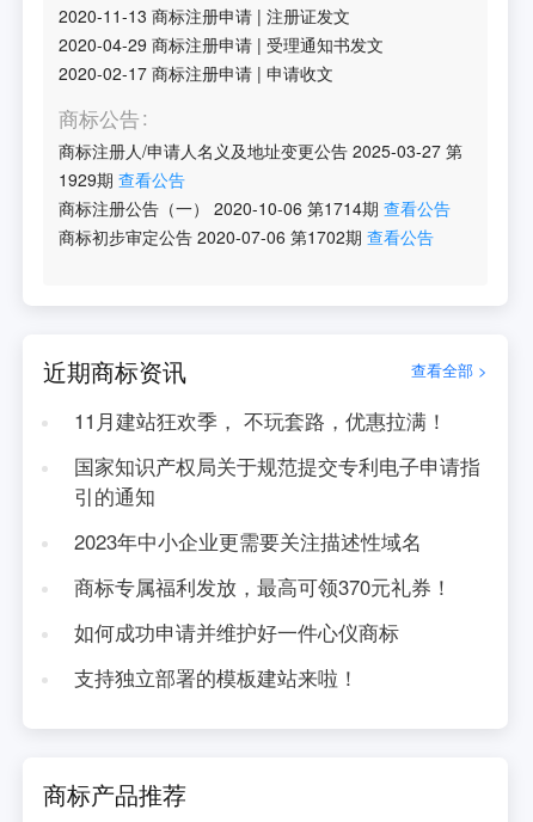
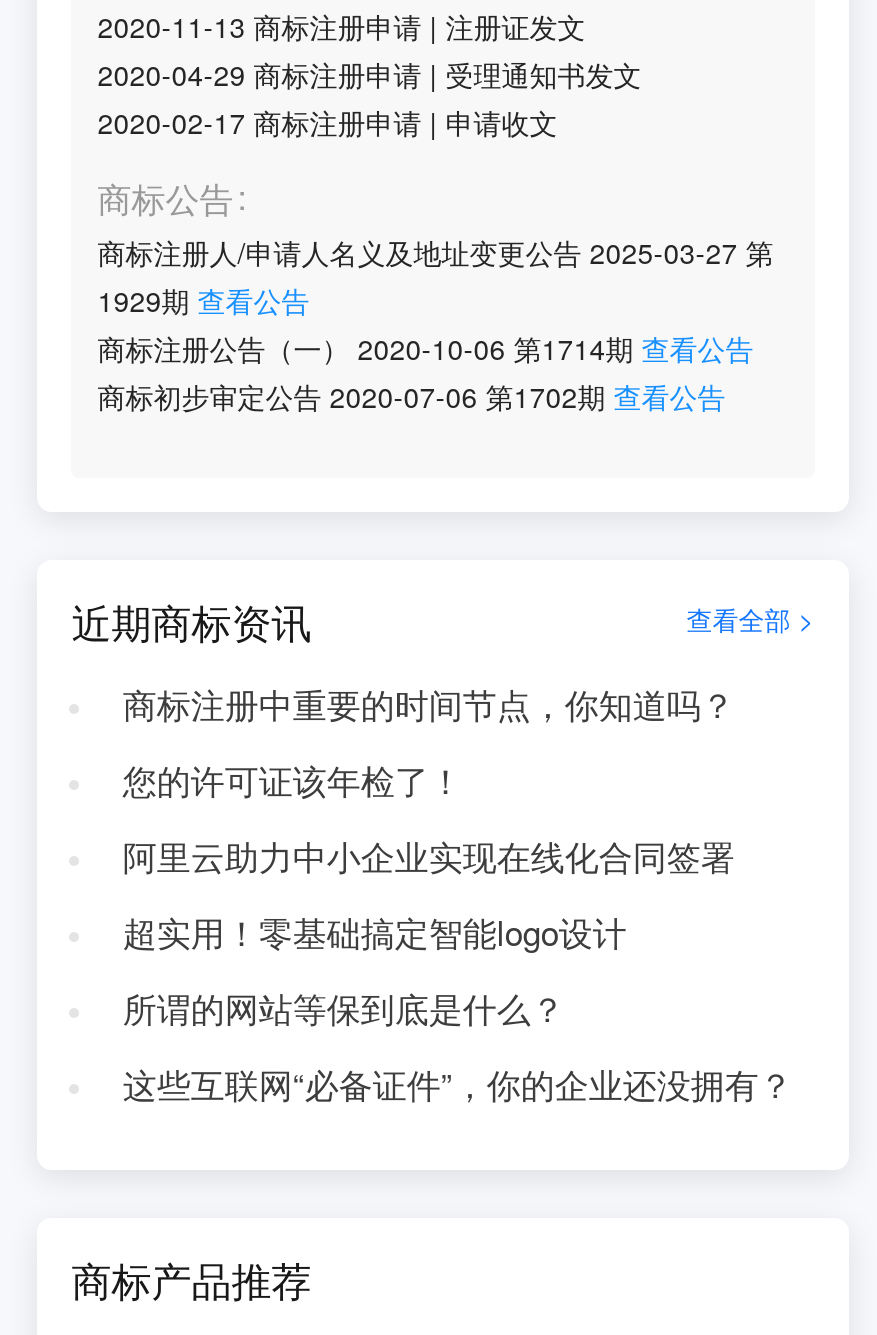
- 11月建站狂欢季， 不玩套路，优惠拉满！
+ 商标注册中重要的时间节点，你知道吗？

- 国家知识产权局关于规范提交专利电子申请指
- 引的通知
+ 您的许可证该年检了！

- 2023年中小企业更需要关注描述性域名
+ 阿里云助力中小企业实现在线化合同签署

- 商标专属福利发放，最高可领370元礼券！
+ 超实用！零基础搞定智能logo设计

- 如何成功申请并维护好一件心仪商标
+ 所谓的网站等保到底是什么？

- 支持独立部署的模板建站来啦！
+ 这些互联网“必备证件”，你的企业还没拥有？
